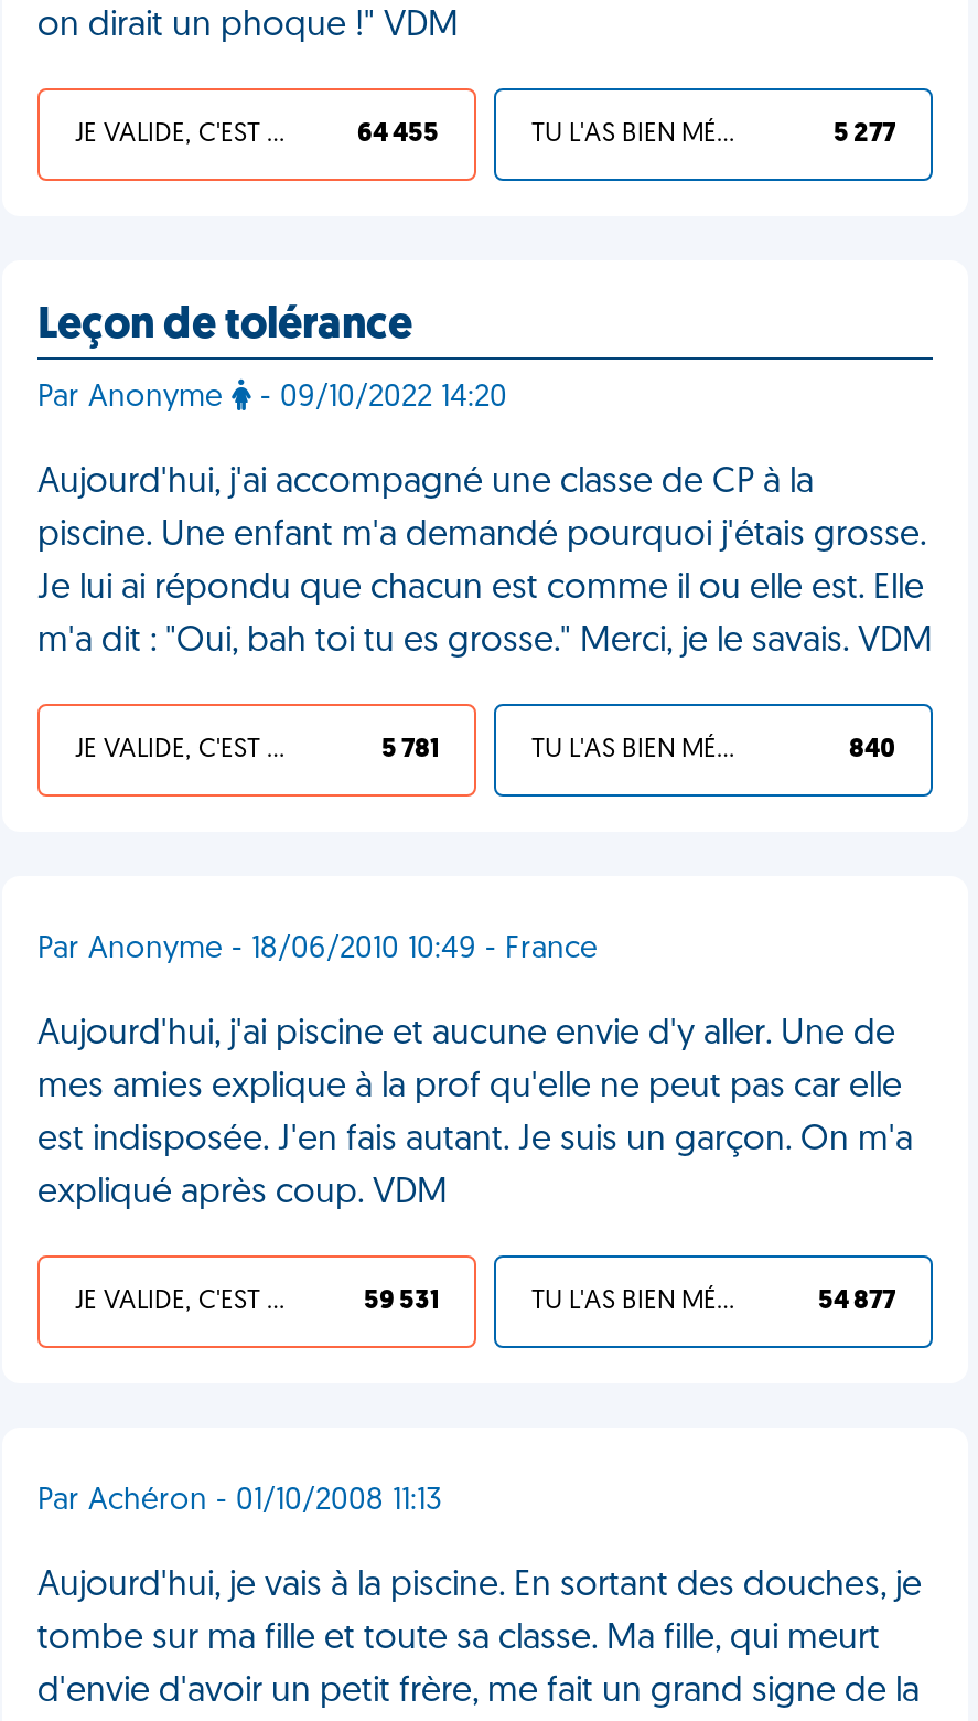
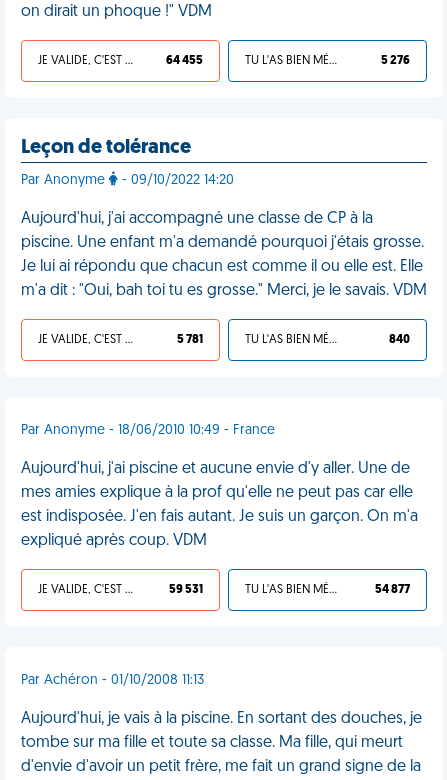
- 5 277
+ 5 276
